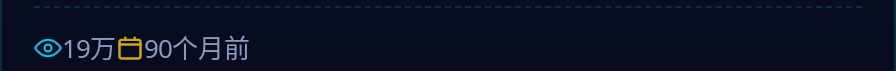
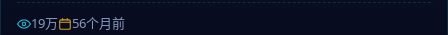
- 19万 90个月前
+ 19万 56个月前
